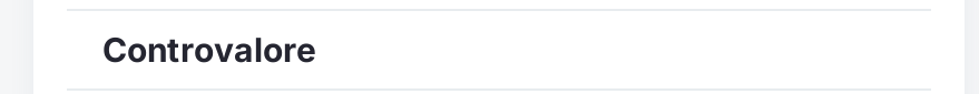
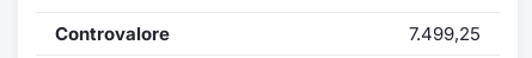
+ 7.499,25
